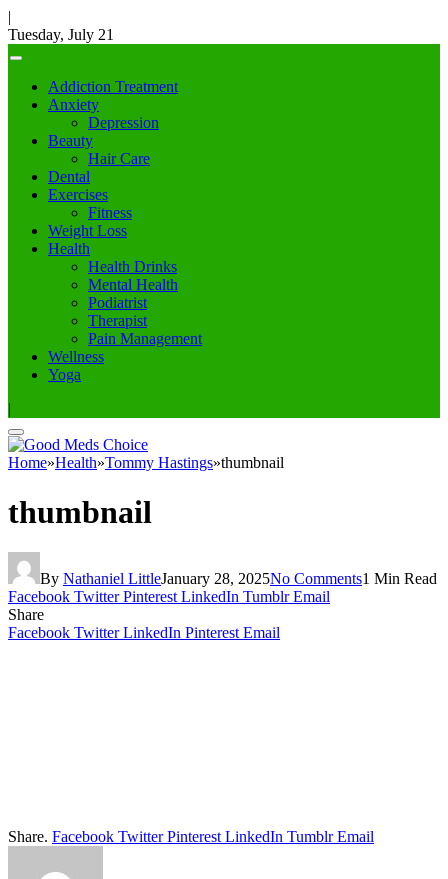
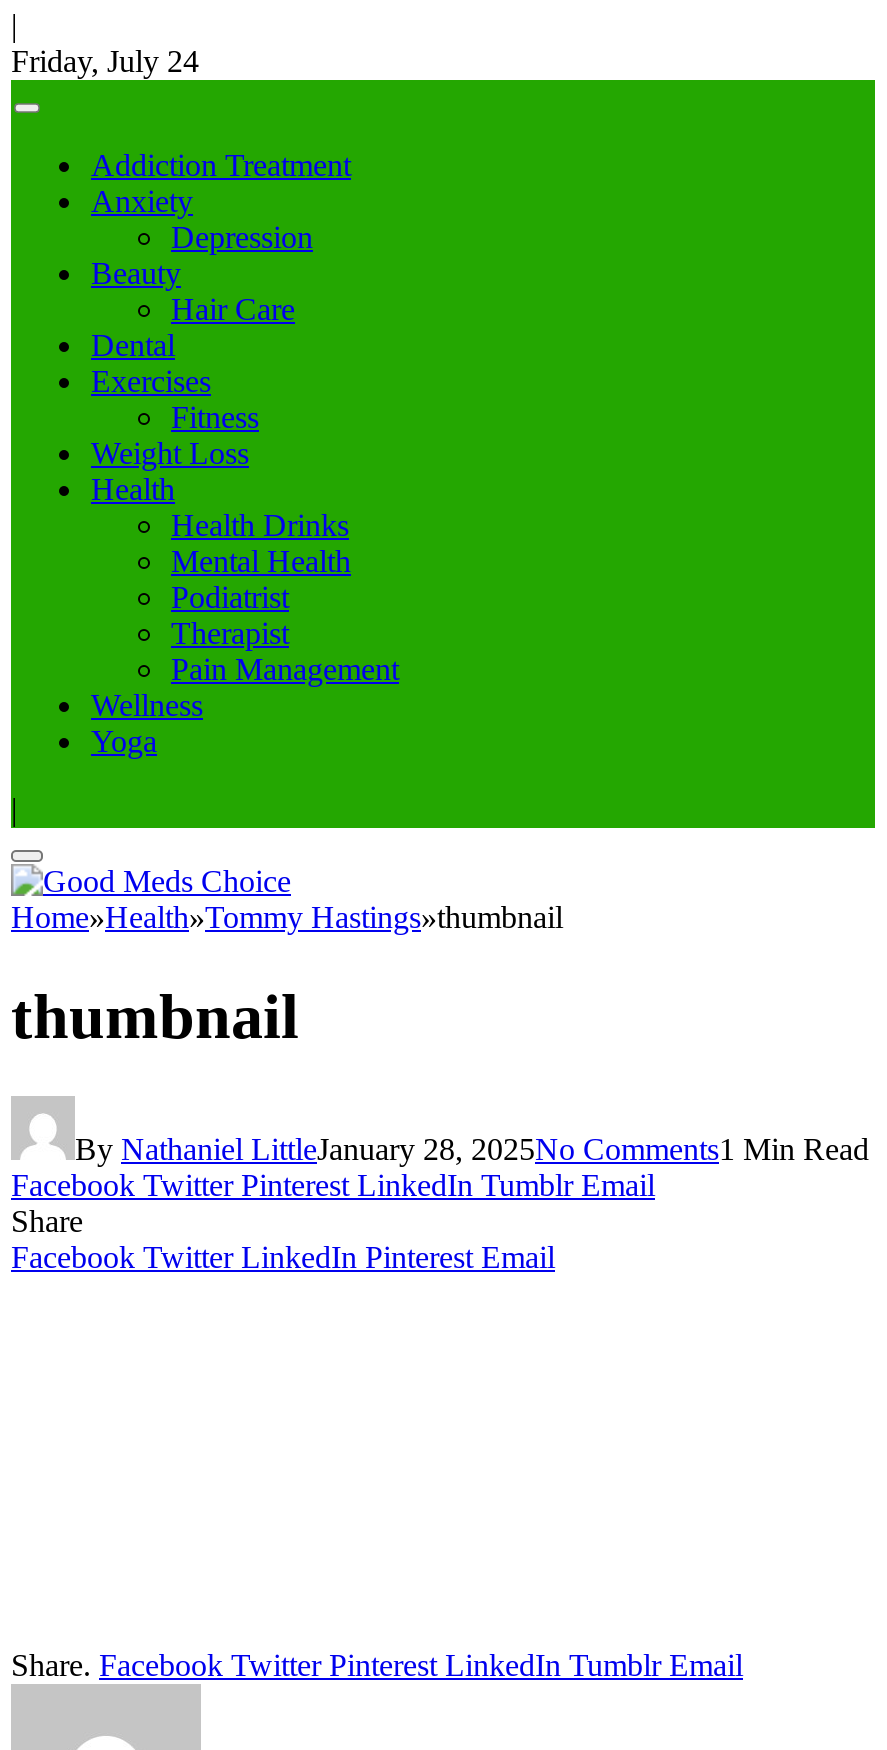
- Tuesday, July 21
+ Friday, July 24
